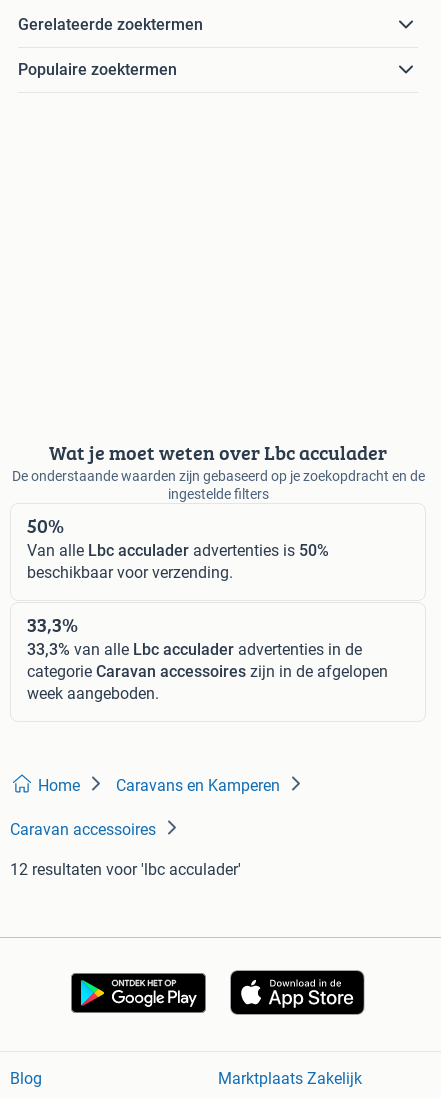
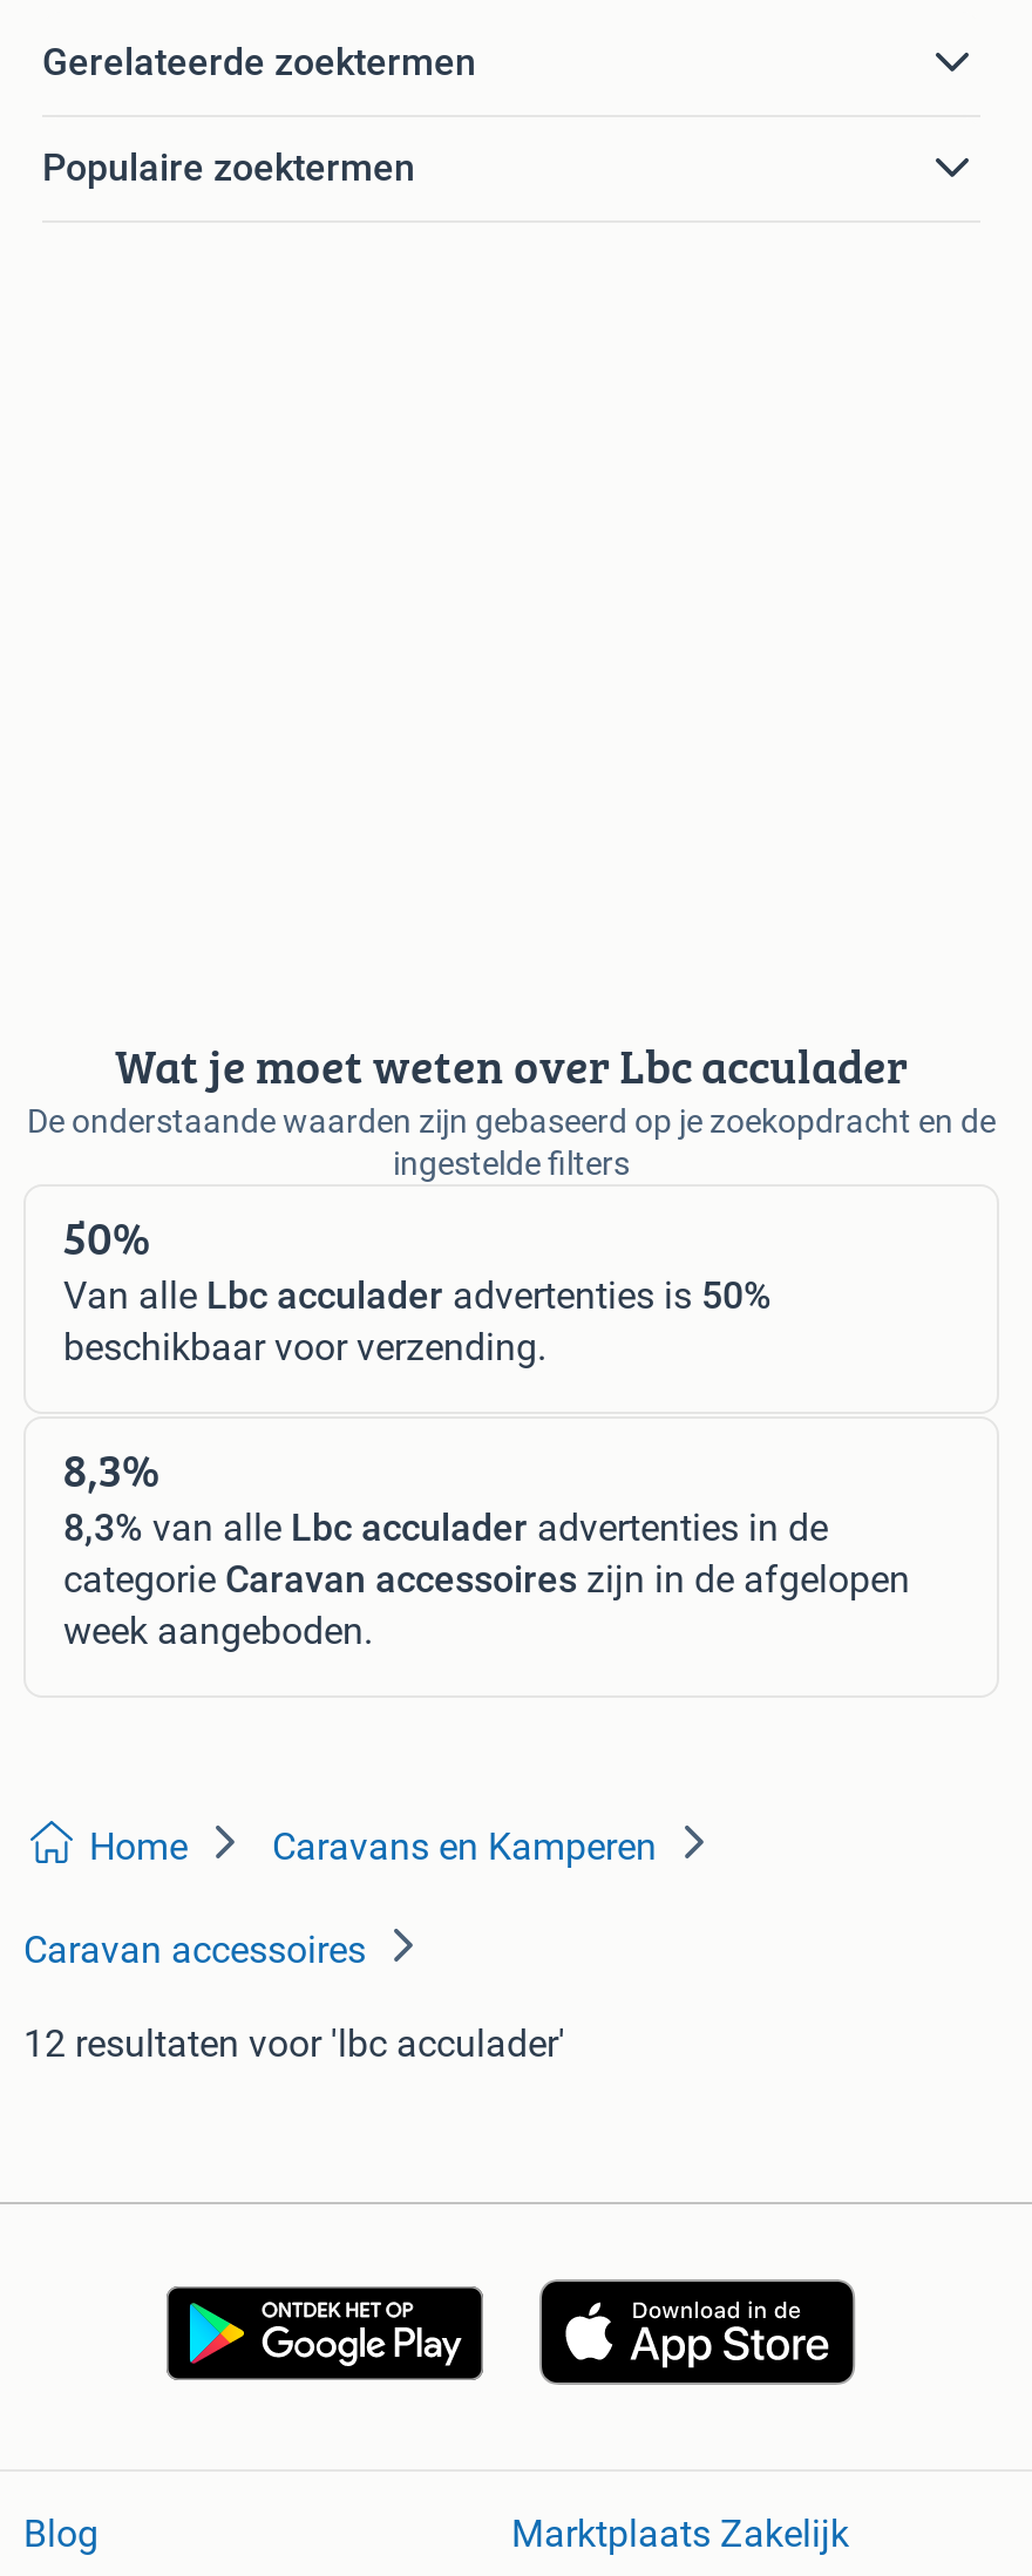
- 33,3%
+ 8,3%

- 33,3% van alle Lbc acculader advertenties in de
+ 8,3% van alle Lbc acculader advertenties in de
